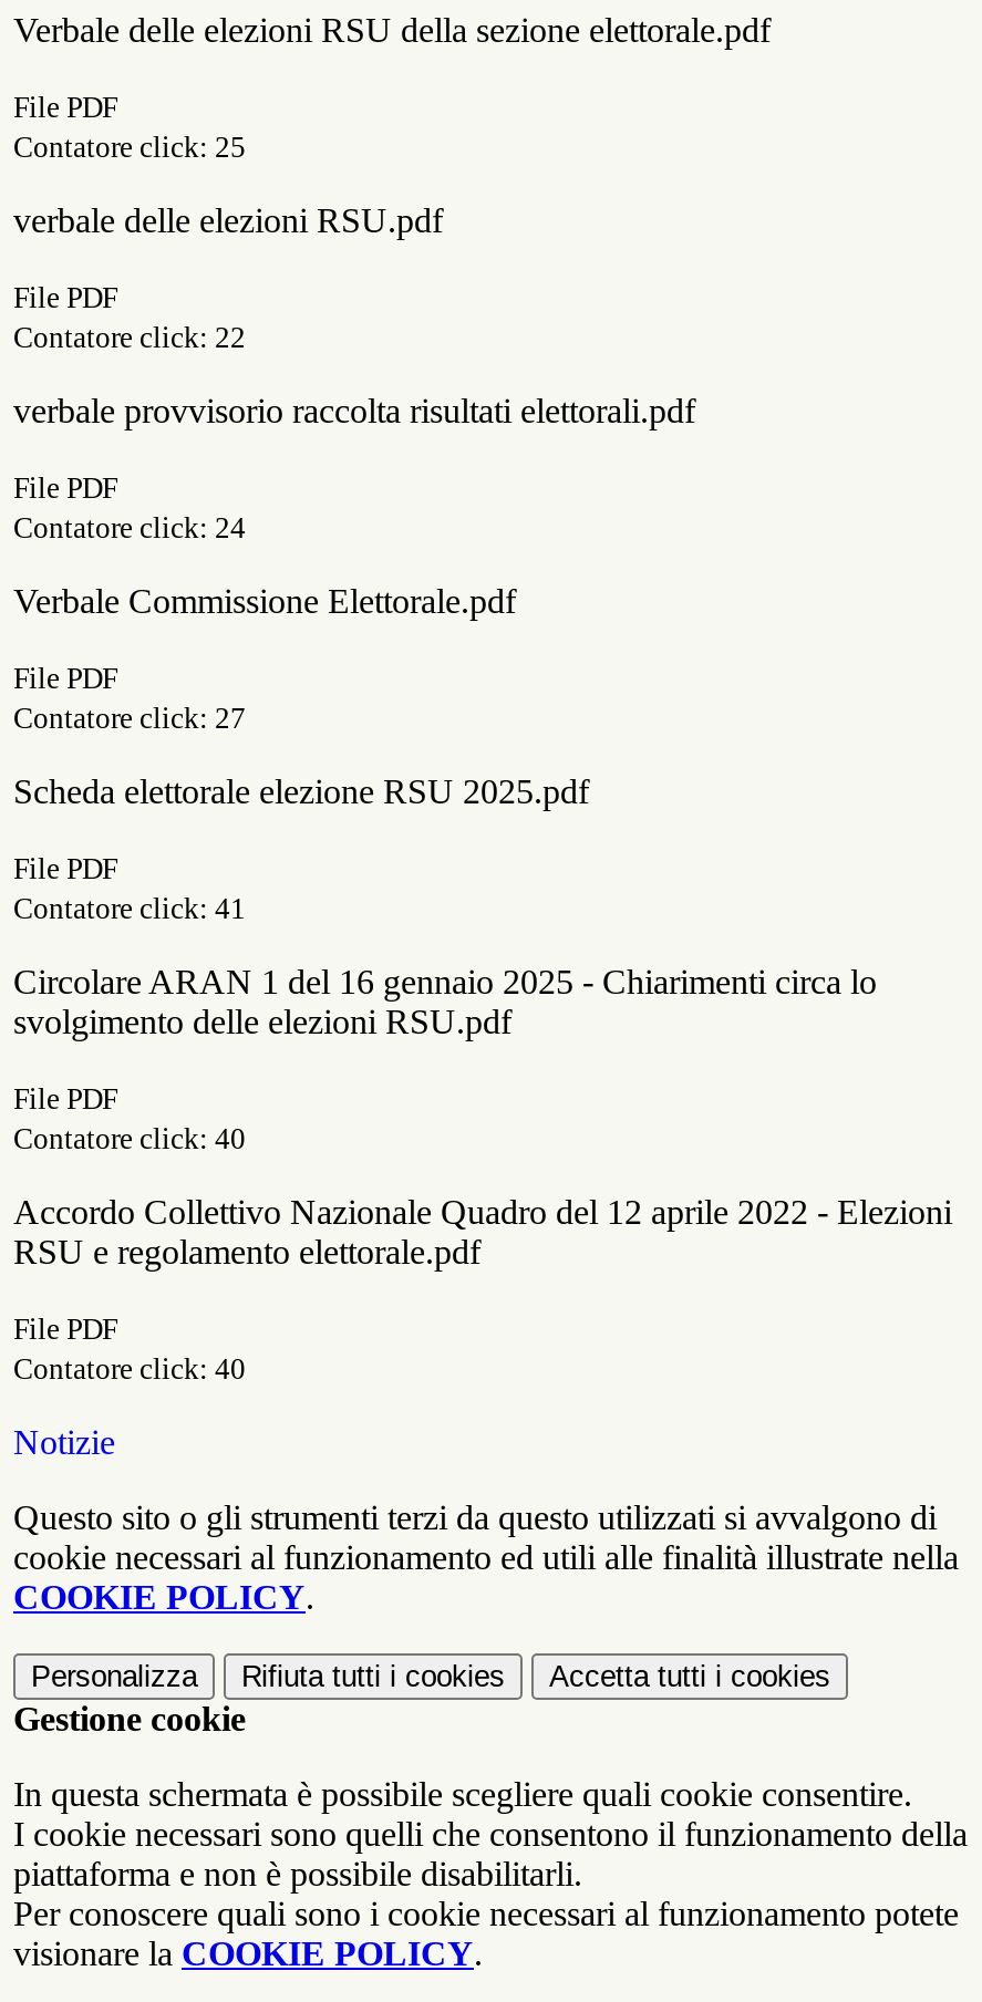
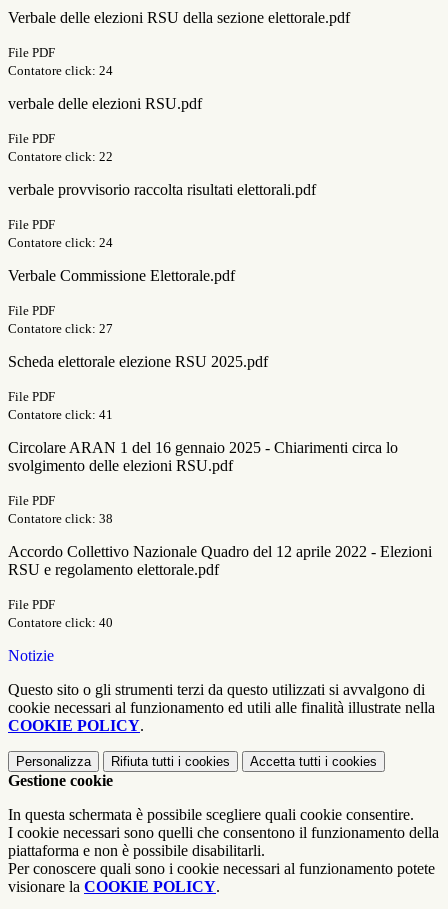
- Contatore click: 25
+ Contatore click: 24

- Contatore click: 40
+ Contatore click: 38
